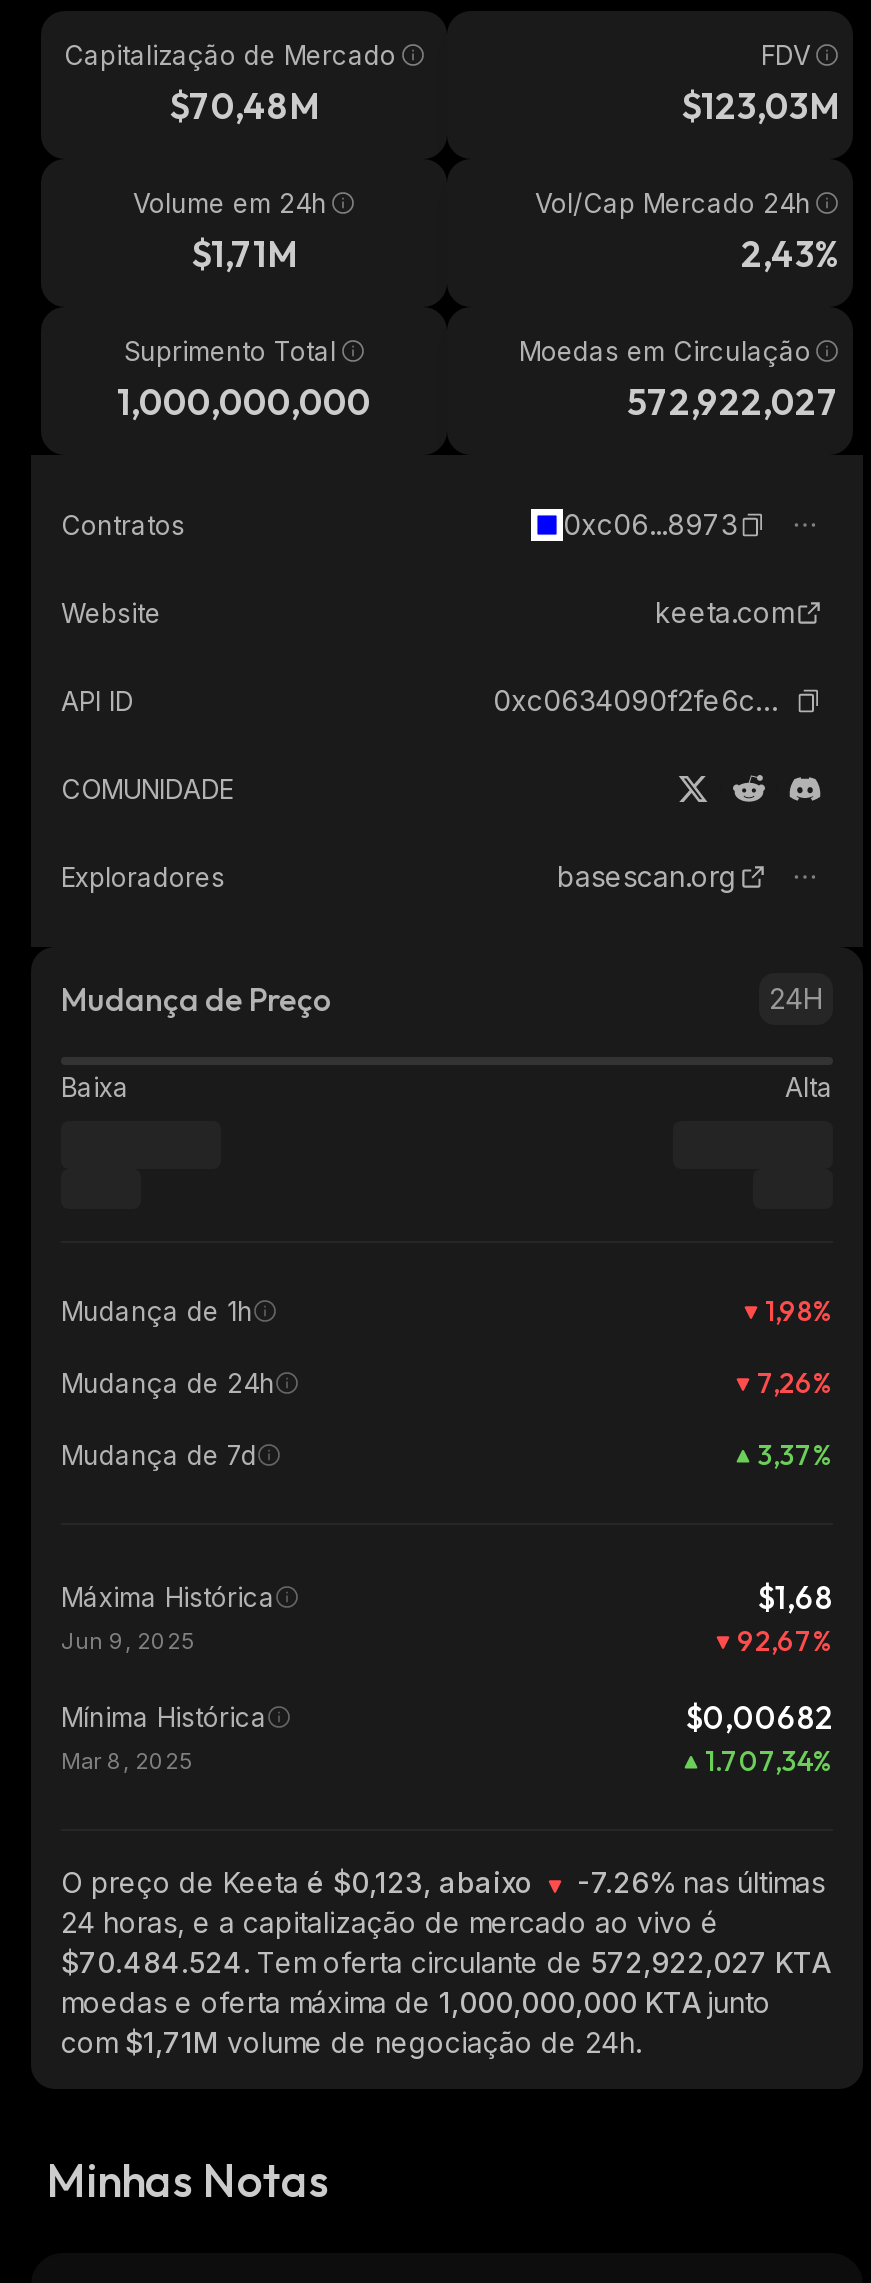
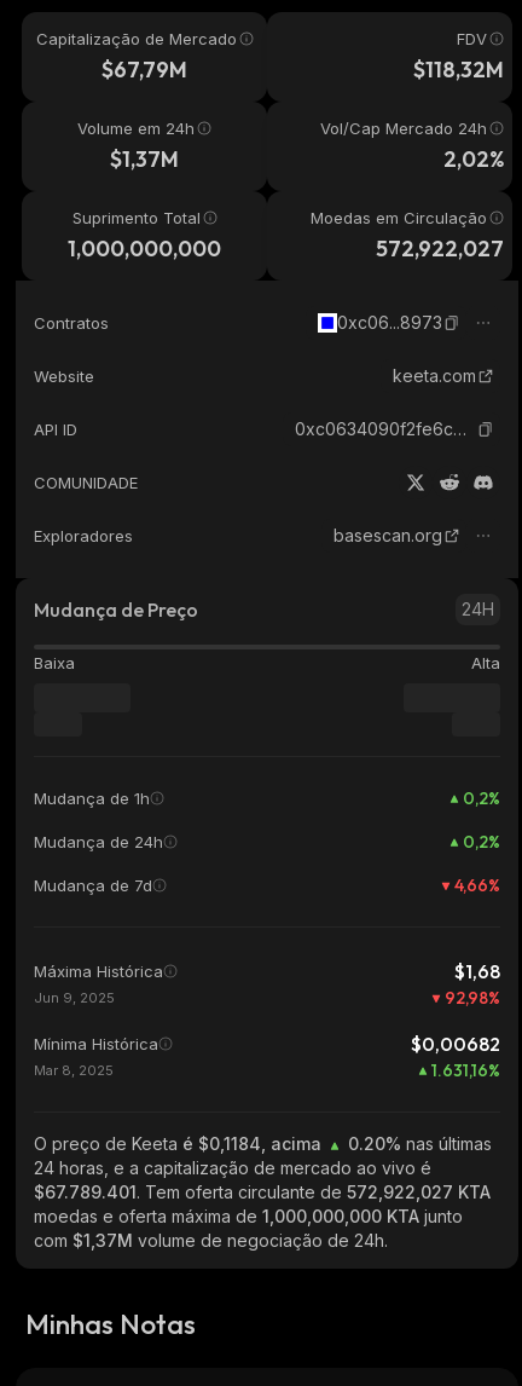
- $70,48M
+ $67,79M

- $123,03M
+ $118,32M

- $1,71M
+ $1,37M

- 2,43%
+ 2,02%

- 1,98%
+ 0,2%

- 7,26%
+ 0,2%

- 3,37%
+ 4,66%

- 92,67%
+ 92,98%

- 1.707,34%
+ 1.631,16%

- O preço de Keeta é $0,123, abaixo
+ O preço de Keeta é $0,1184, acima

- -7.26% nas últimas
+ 0.20% nas últimas

- $70.484.524. Tem oferta circulante de 572,922,027 KTA
+ $67.789.401. Tem oferta circulante de 572,922,027 KTA

- com $1,71M volume de negociação de 24h.
+ com $1,37M volume de negociação de 24h.
